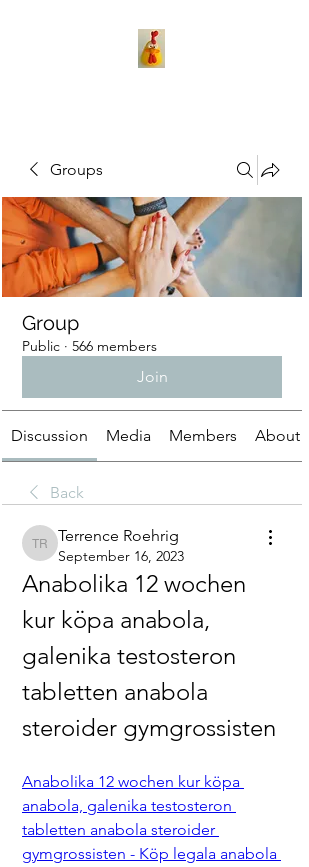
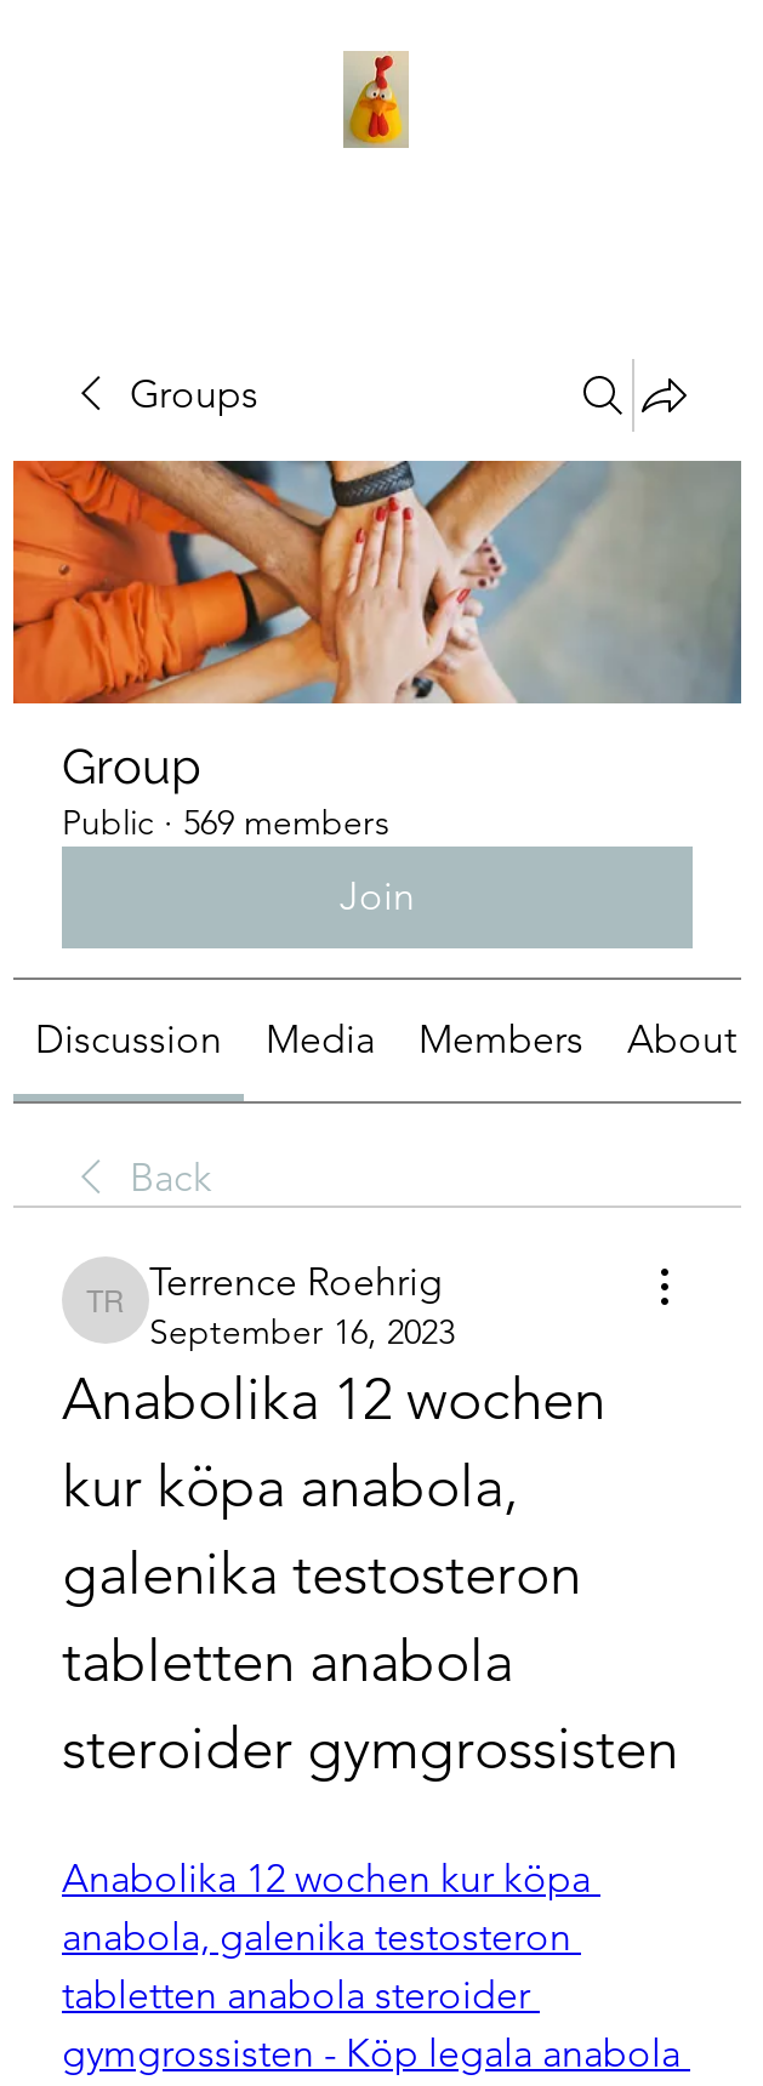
- Public · 566 members
+ Public · 569 members
